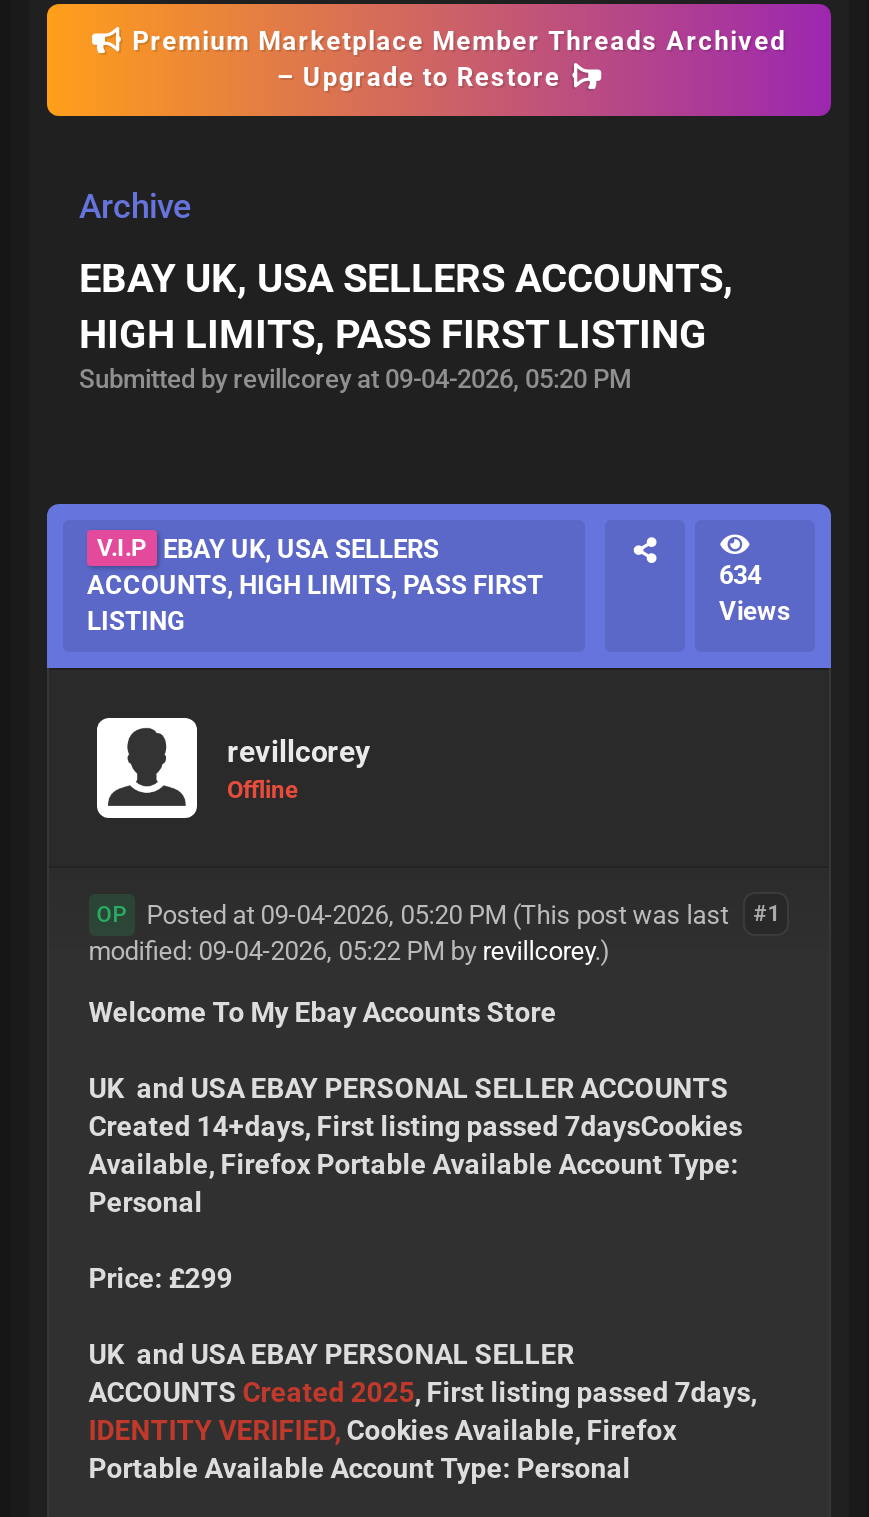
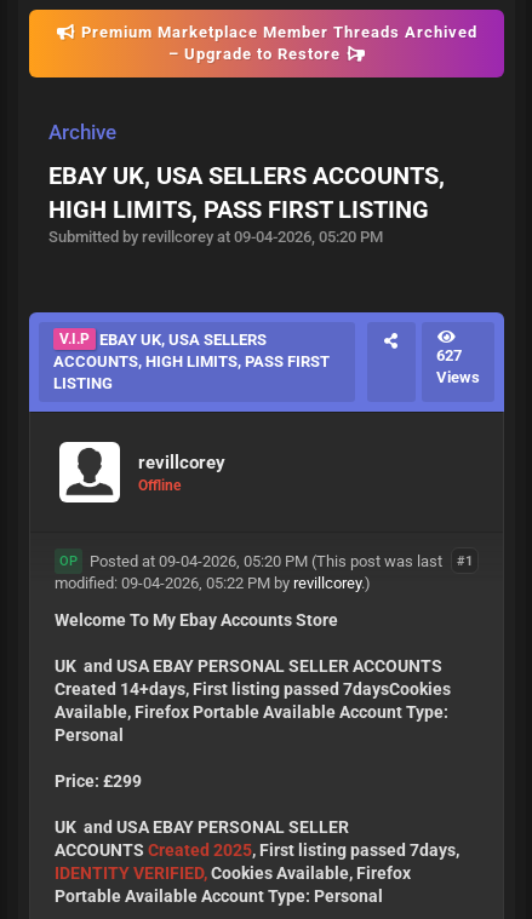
- 634
+ 627
